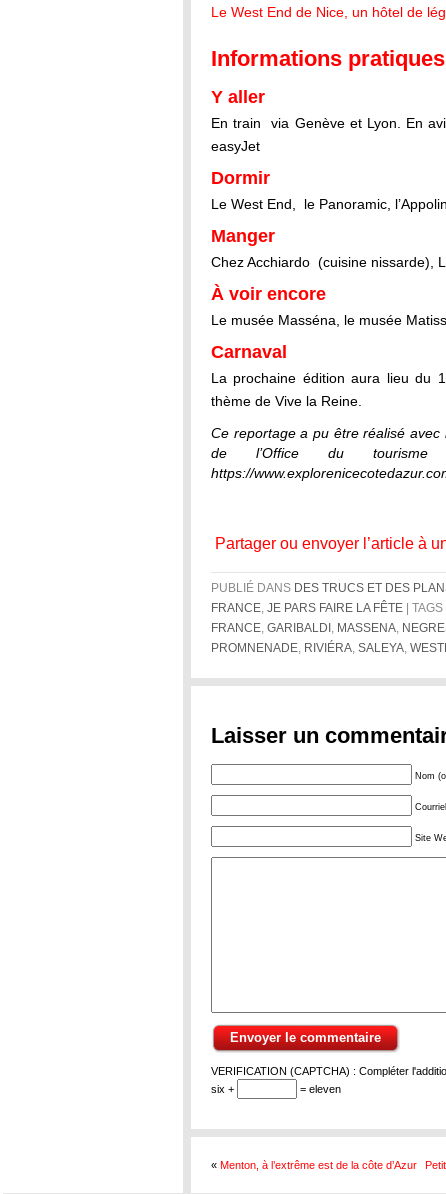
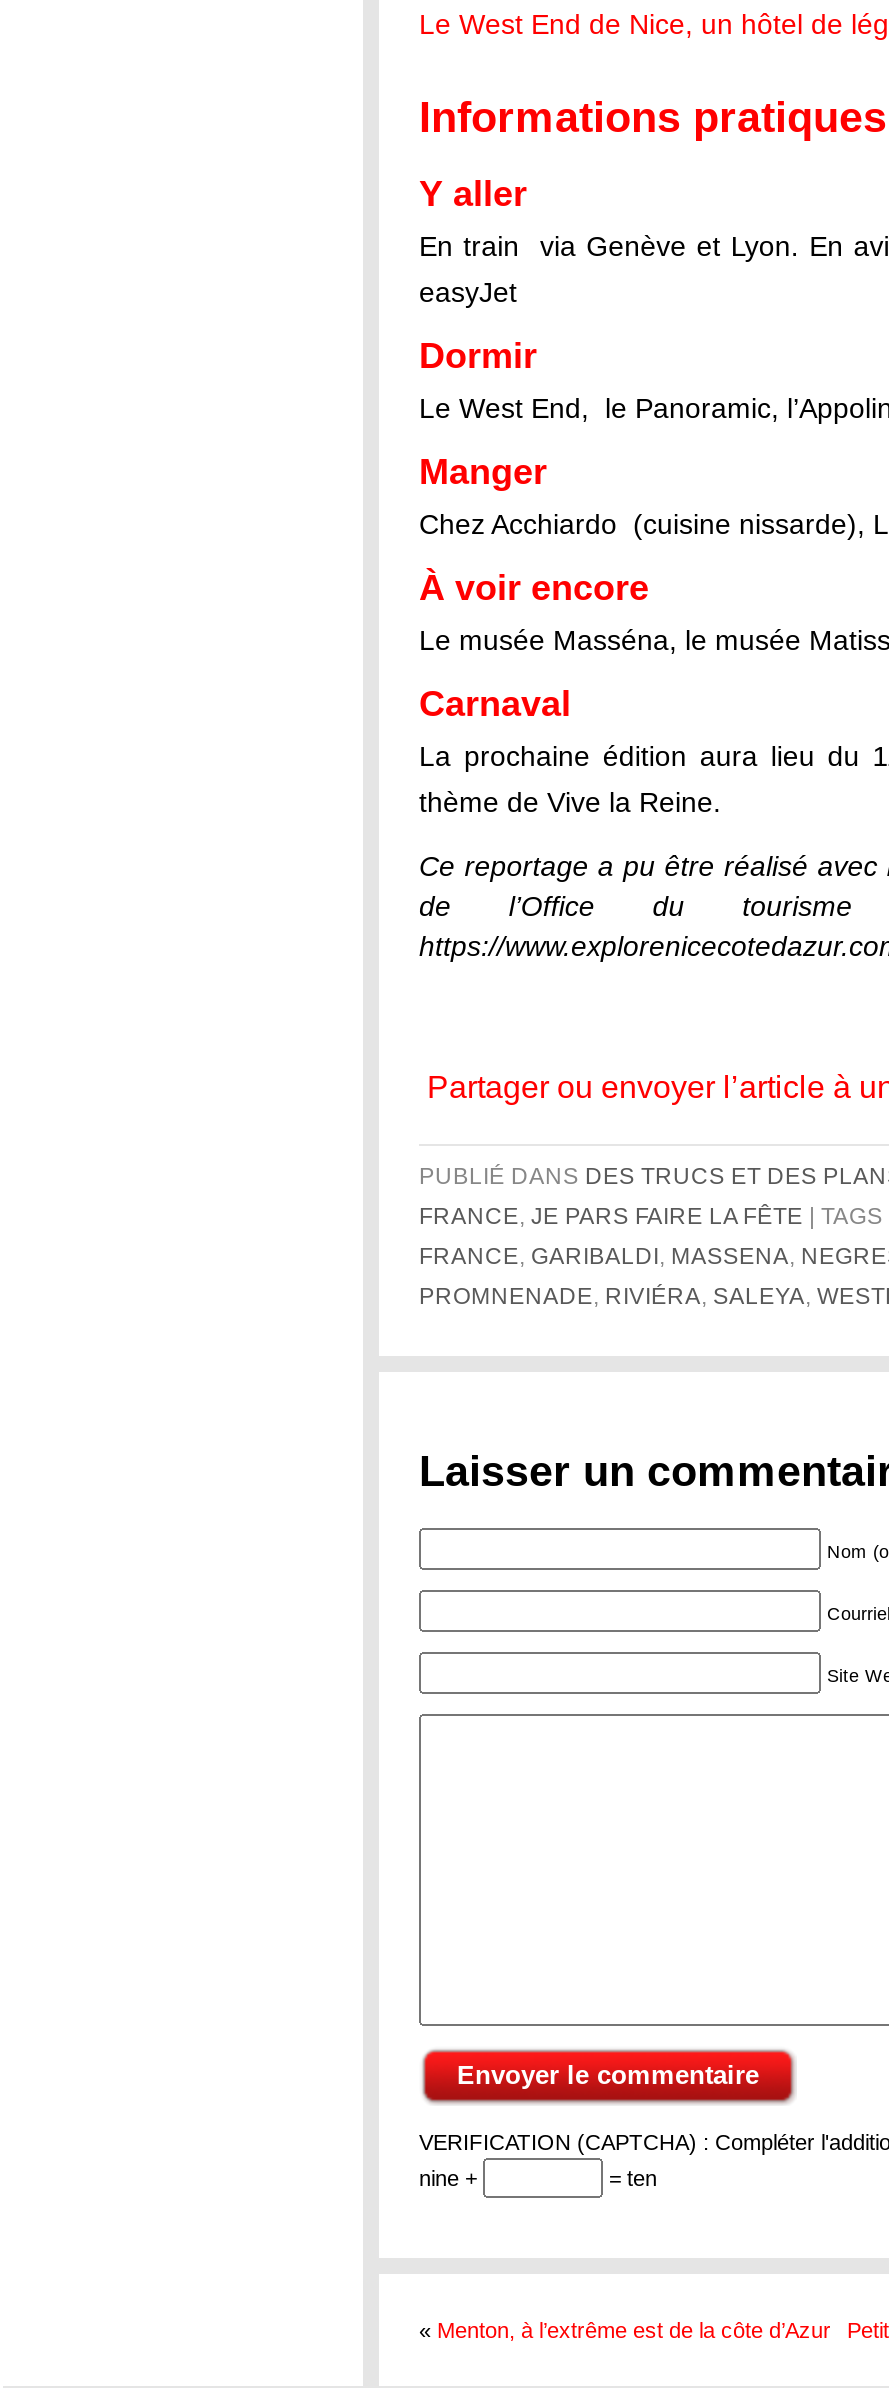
- six +
- = eleven
+ nine +
+ = ten
